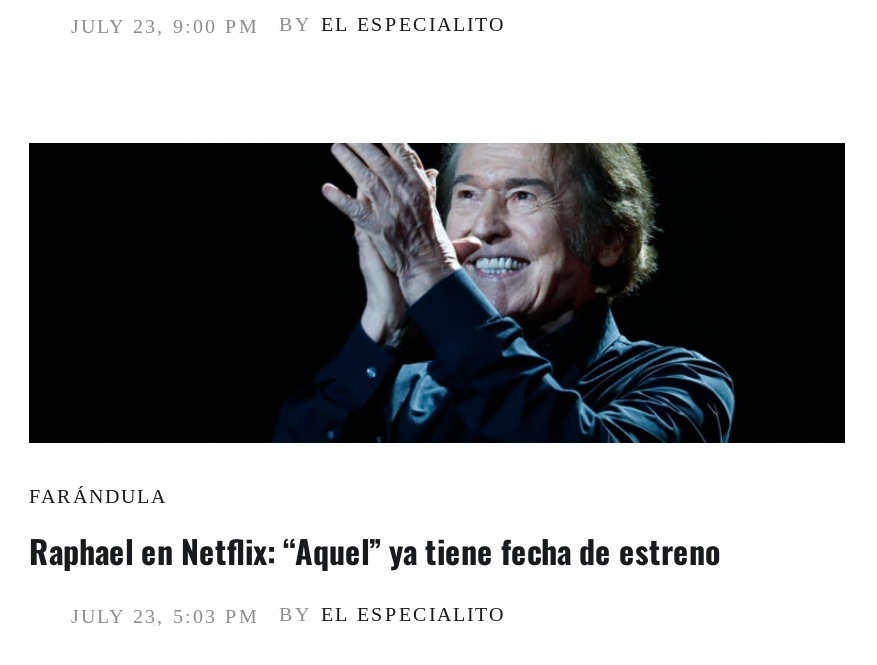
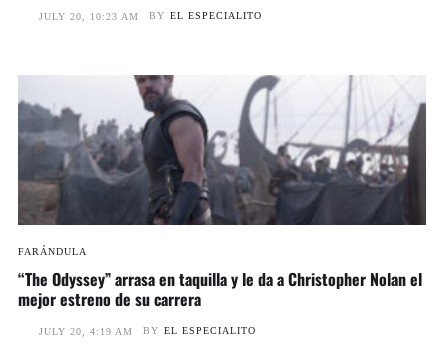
- JULY 23, 9:00 PM BY EL ESPECIALITO
+ JULY 20, 10:23 AM BY EL ESPECIALITO

- [image]
+ [image]

- Raphael en Netflix: “Aquel” ya tiene fecha de estreno
+ “The Odyssey” arrasa en taquilla y le da a Christopher Nolan el
+ mejor estreno de su carrera

- JULY 23, 5:03 PM BY EL ESPECIALITO
+ JULY 20, 4:19 AM BY EL ESPECIALITO
